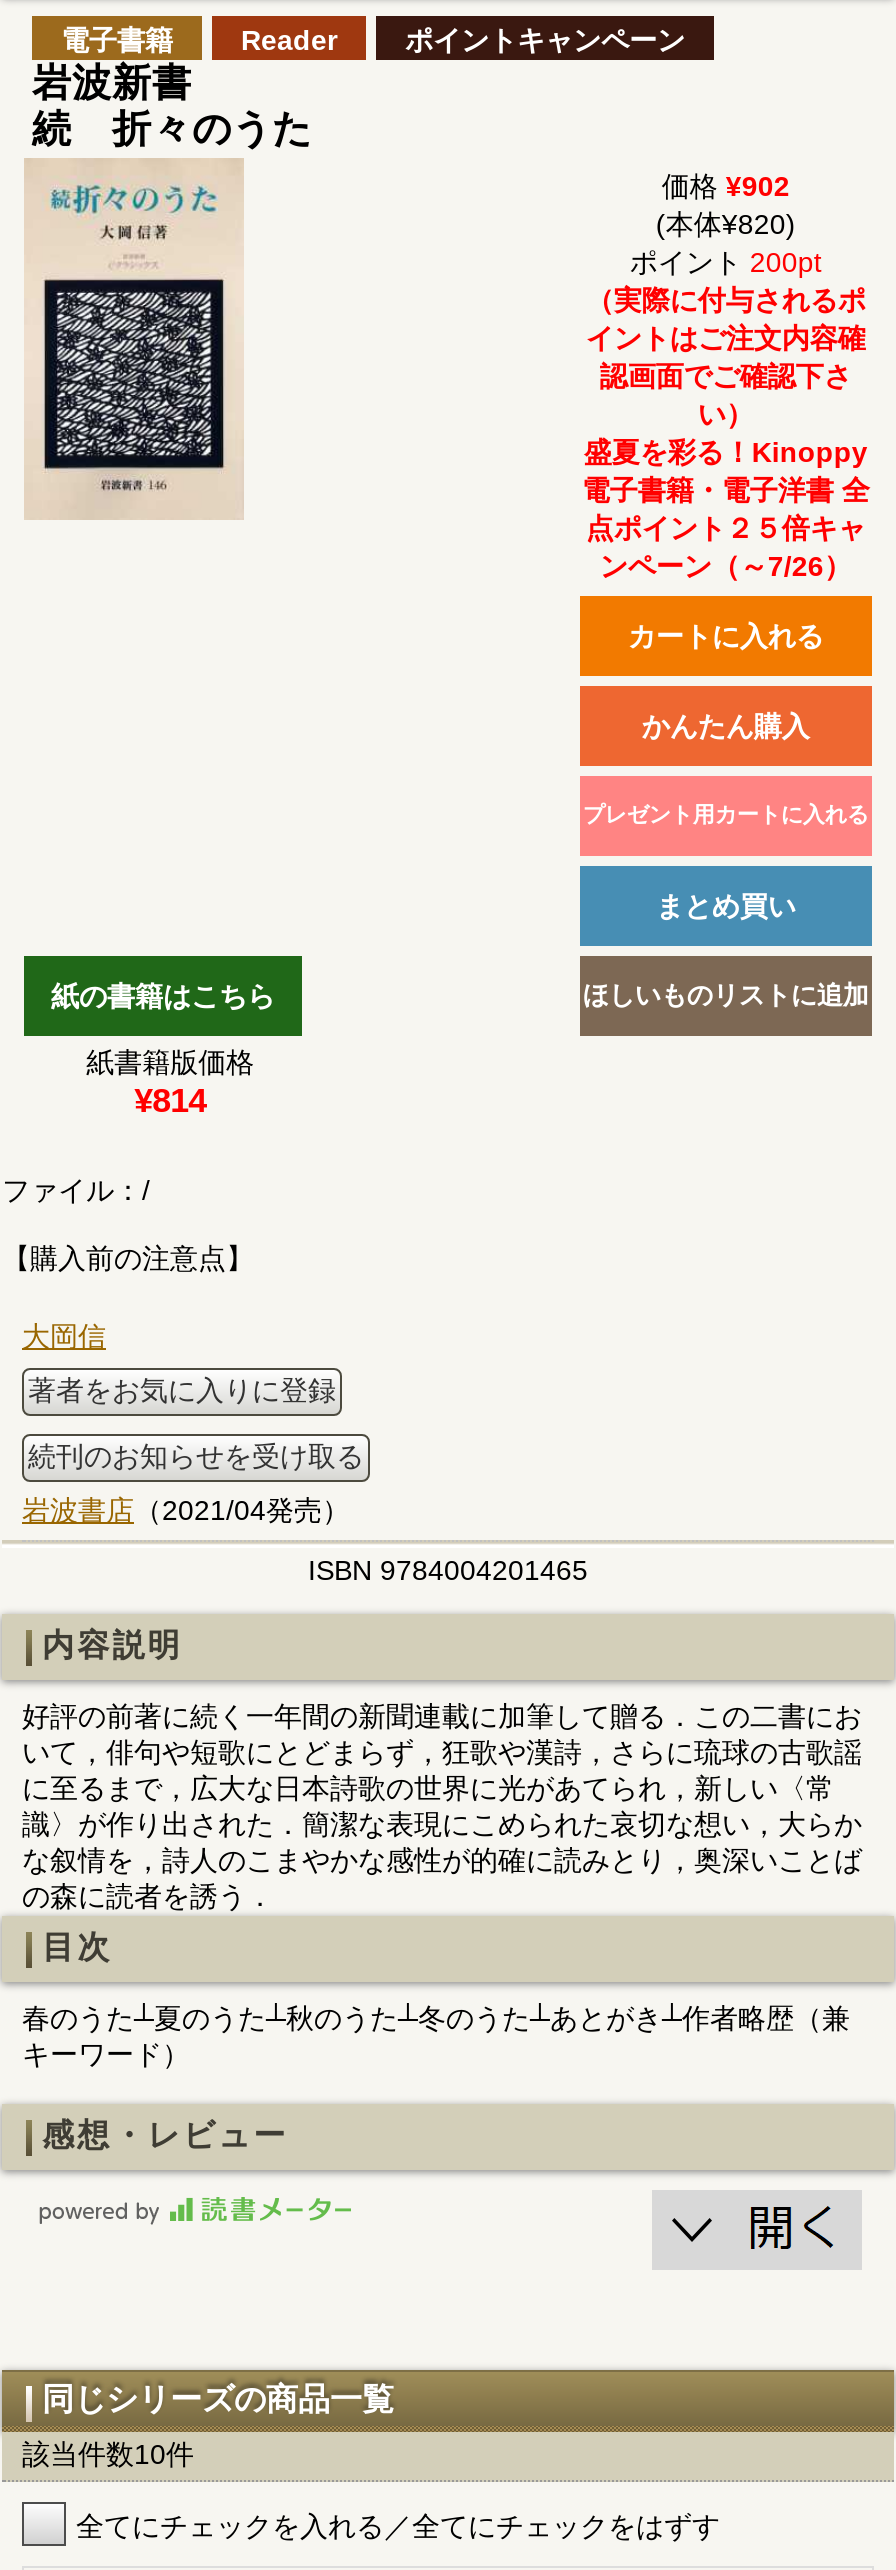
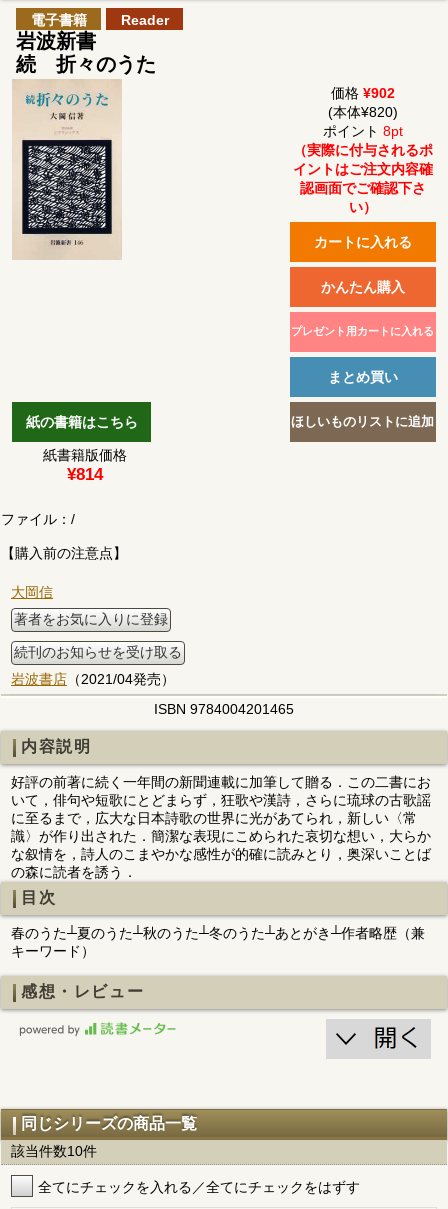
- ポイントキャンペーン

- ポイント200pt
+ ポイント8pt

- 盛夏を彩る！Kinoppy
- 電子書籍・電子洋書 全
- 点ポイント２５倍キャ
- ンペーン（～7/26）
